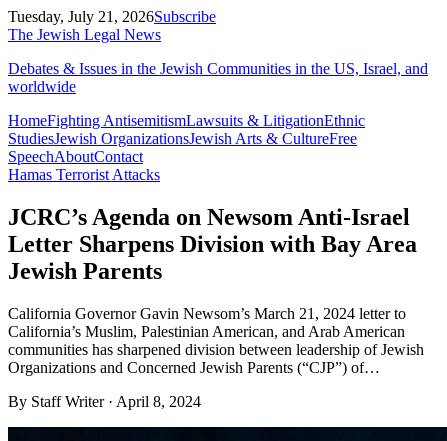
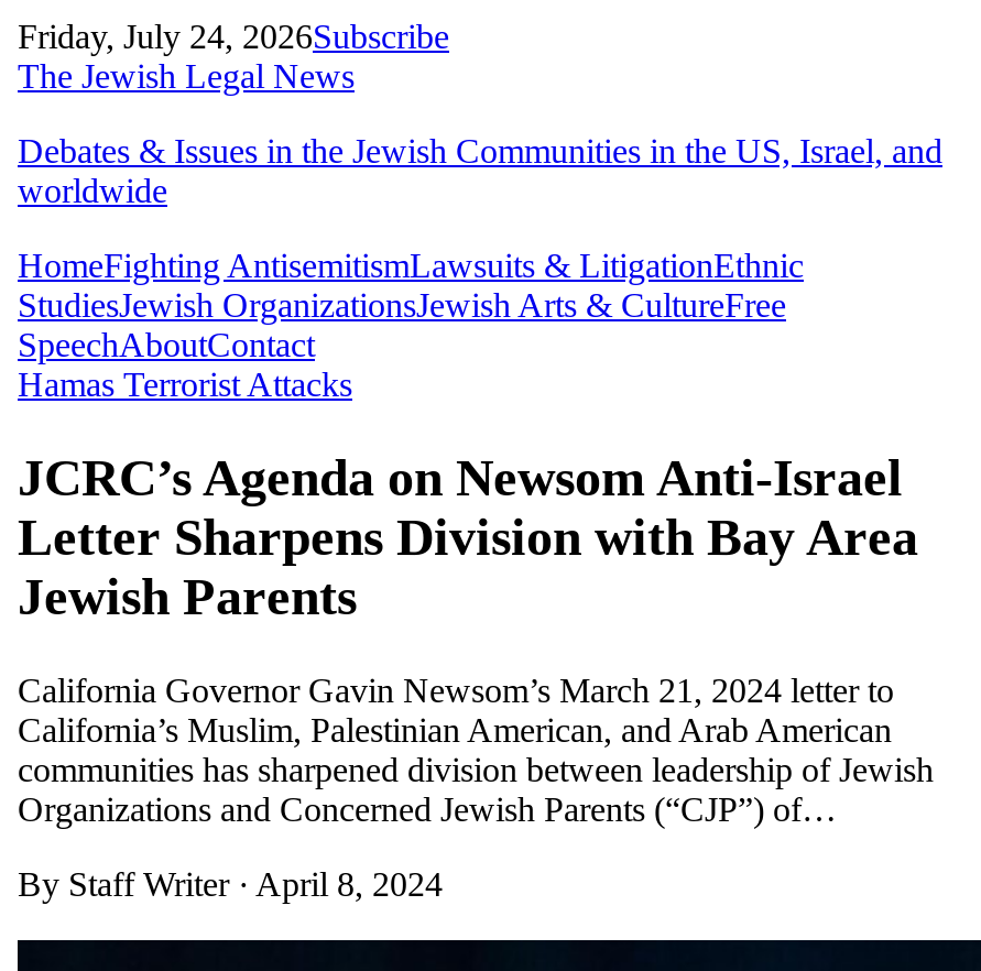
- Tuesday, July 21, 2026Subscribe
+ Friday, July 24, 2026Subscribe
